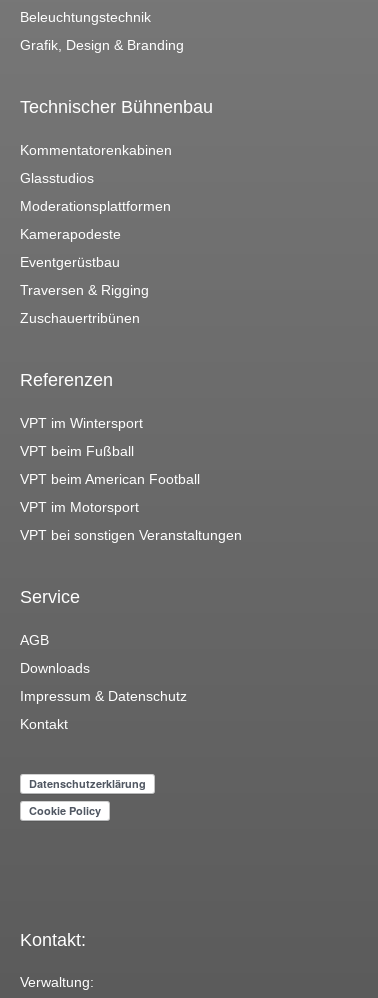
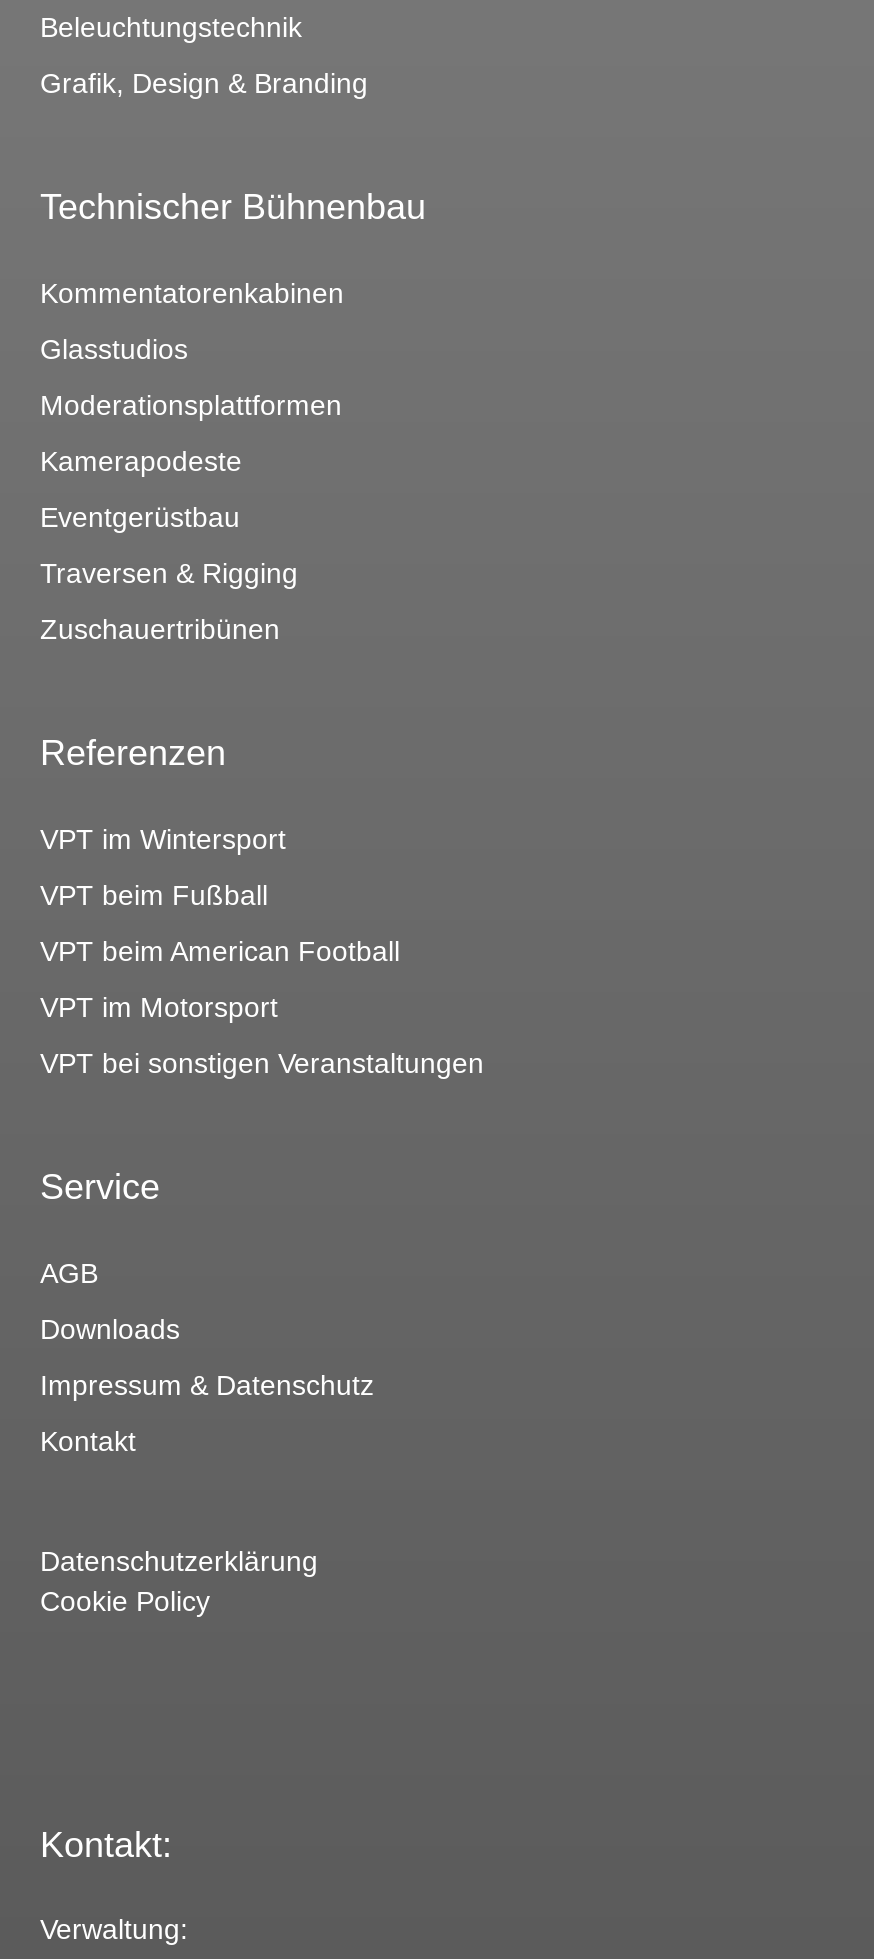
+ Datenschutzerklärung
+ Cookie Policy
